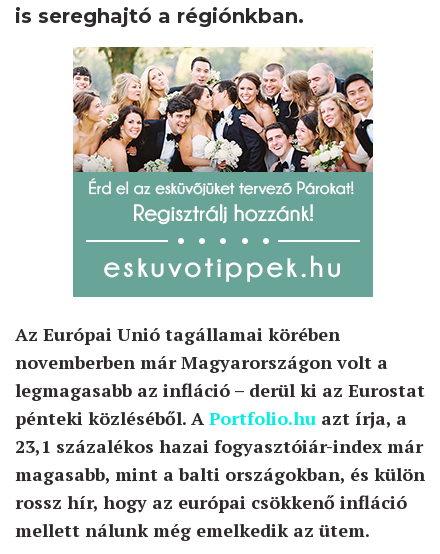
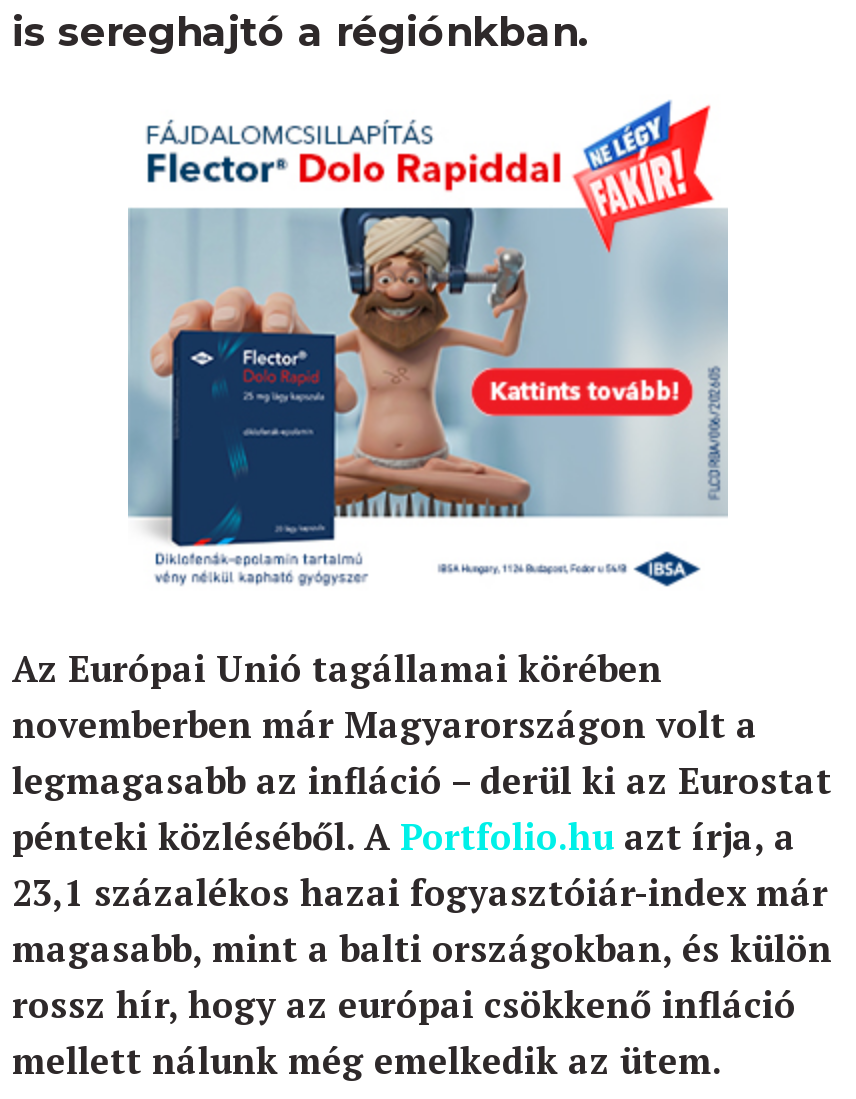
- [image]
+ [image]
